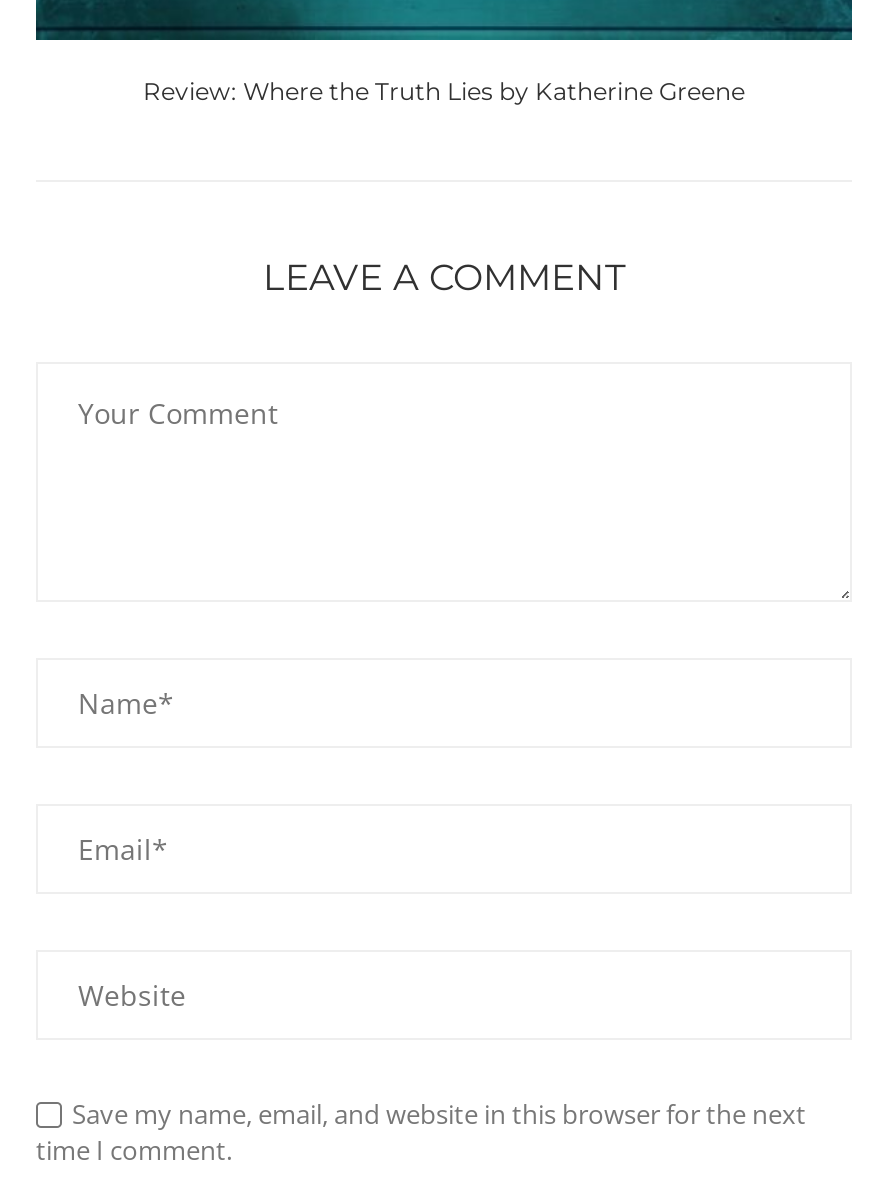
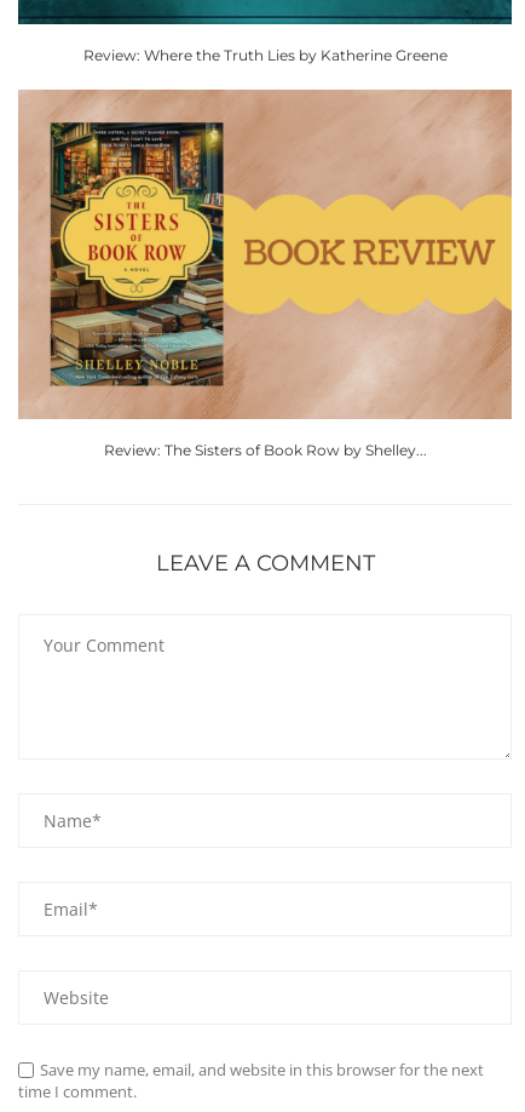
+ [image]
+ Review: The Sisters of Book Row by Shelley...
